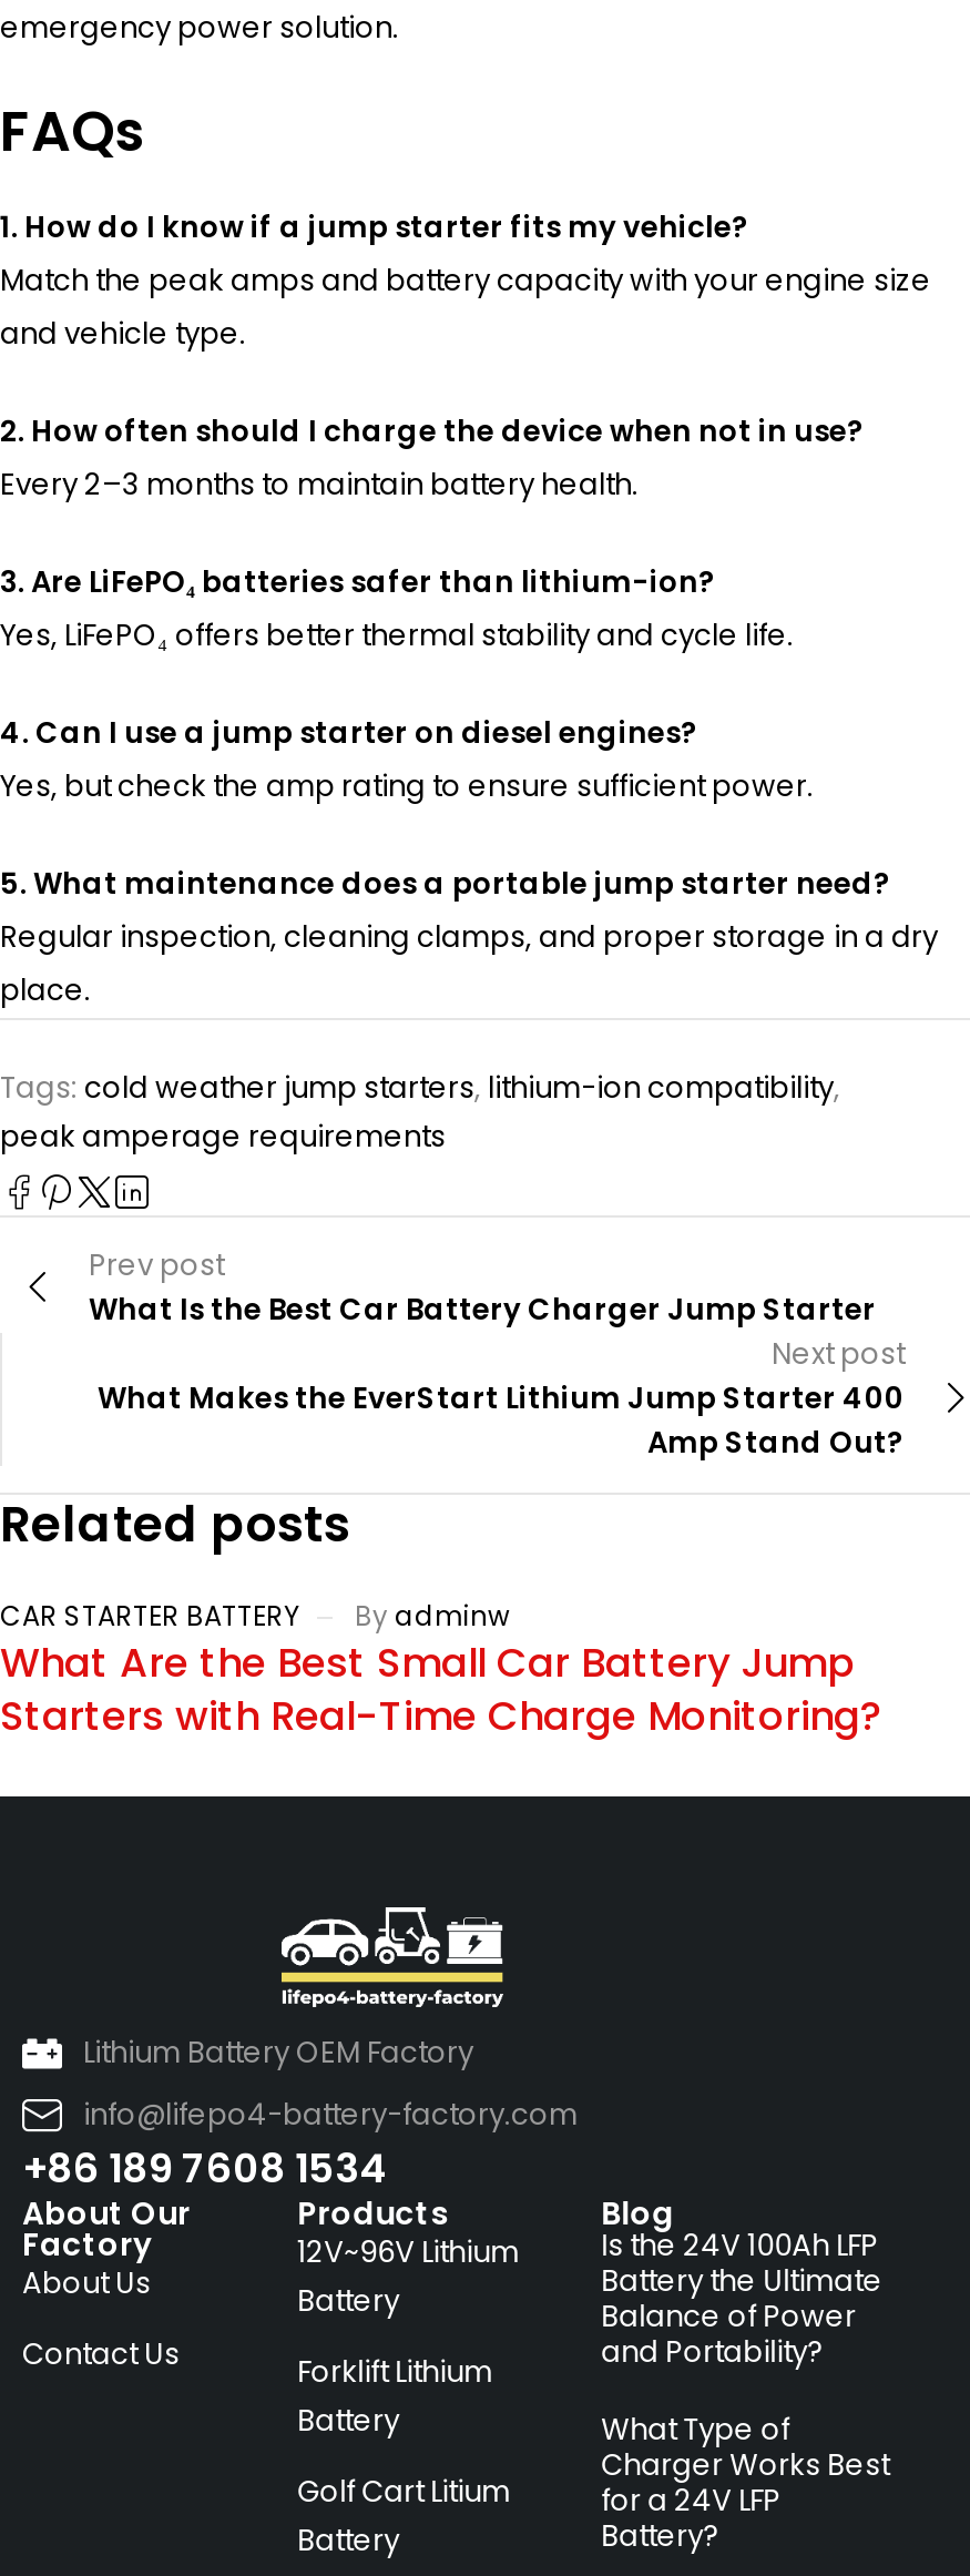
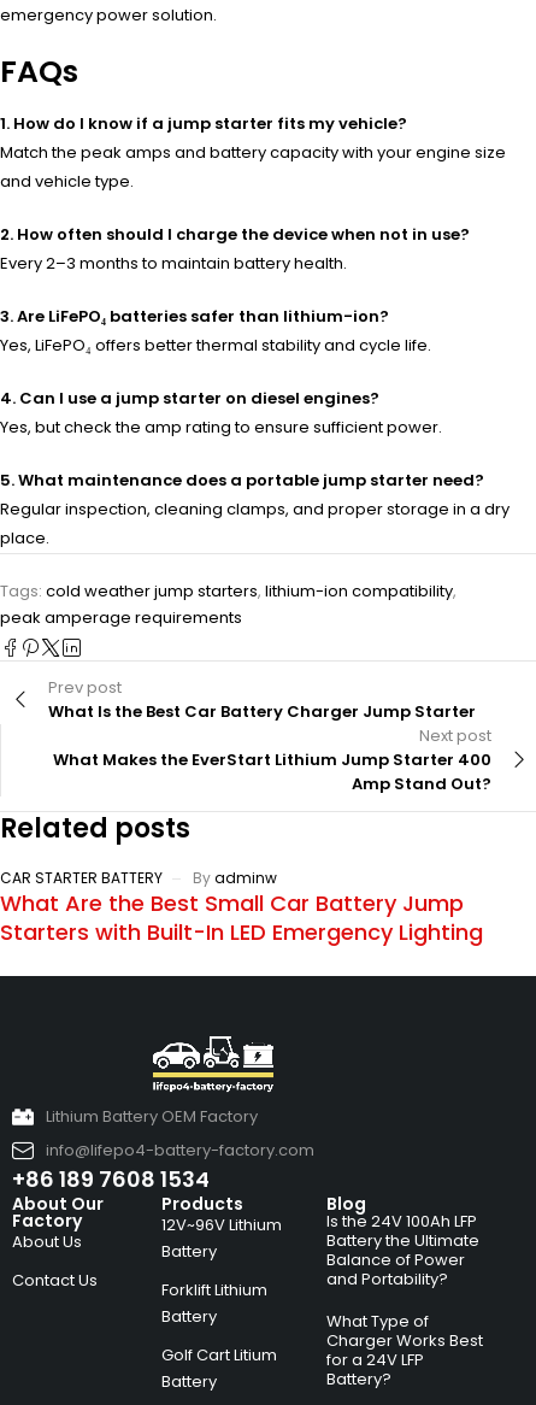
- Starters with Real-Time Charge Monitoring?
+ Starters with Built-In LED Emergency Lighting
